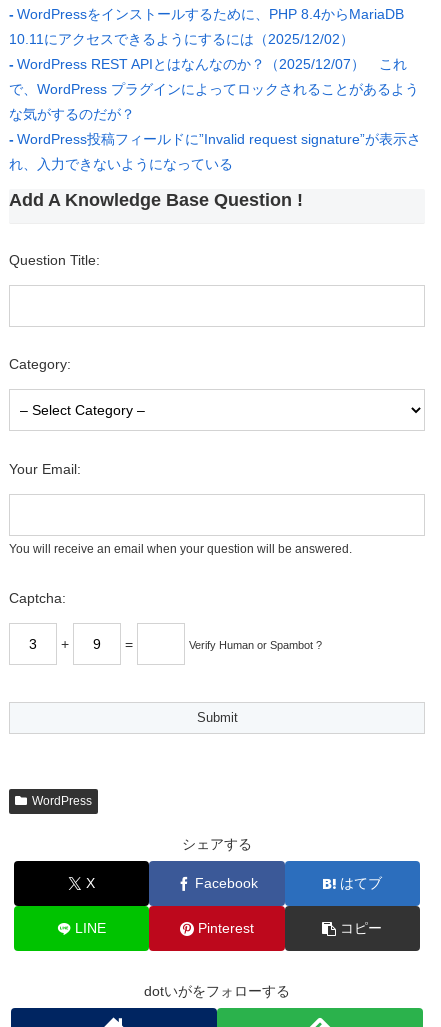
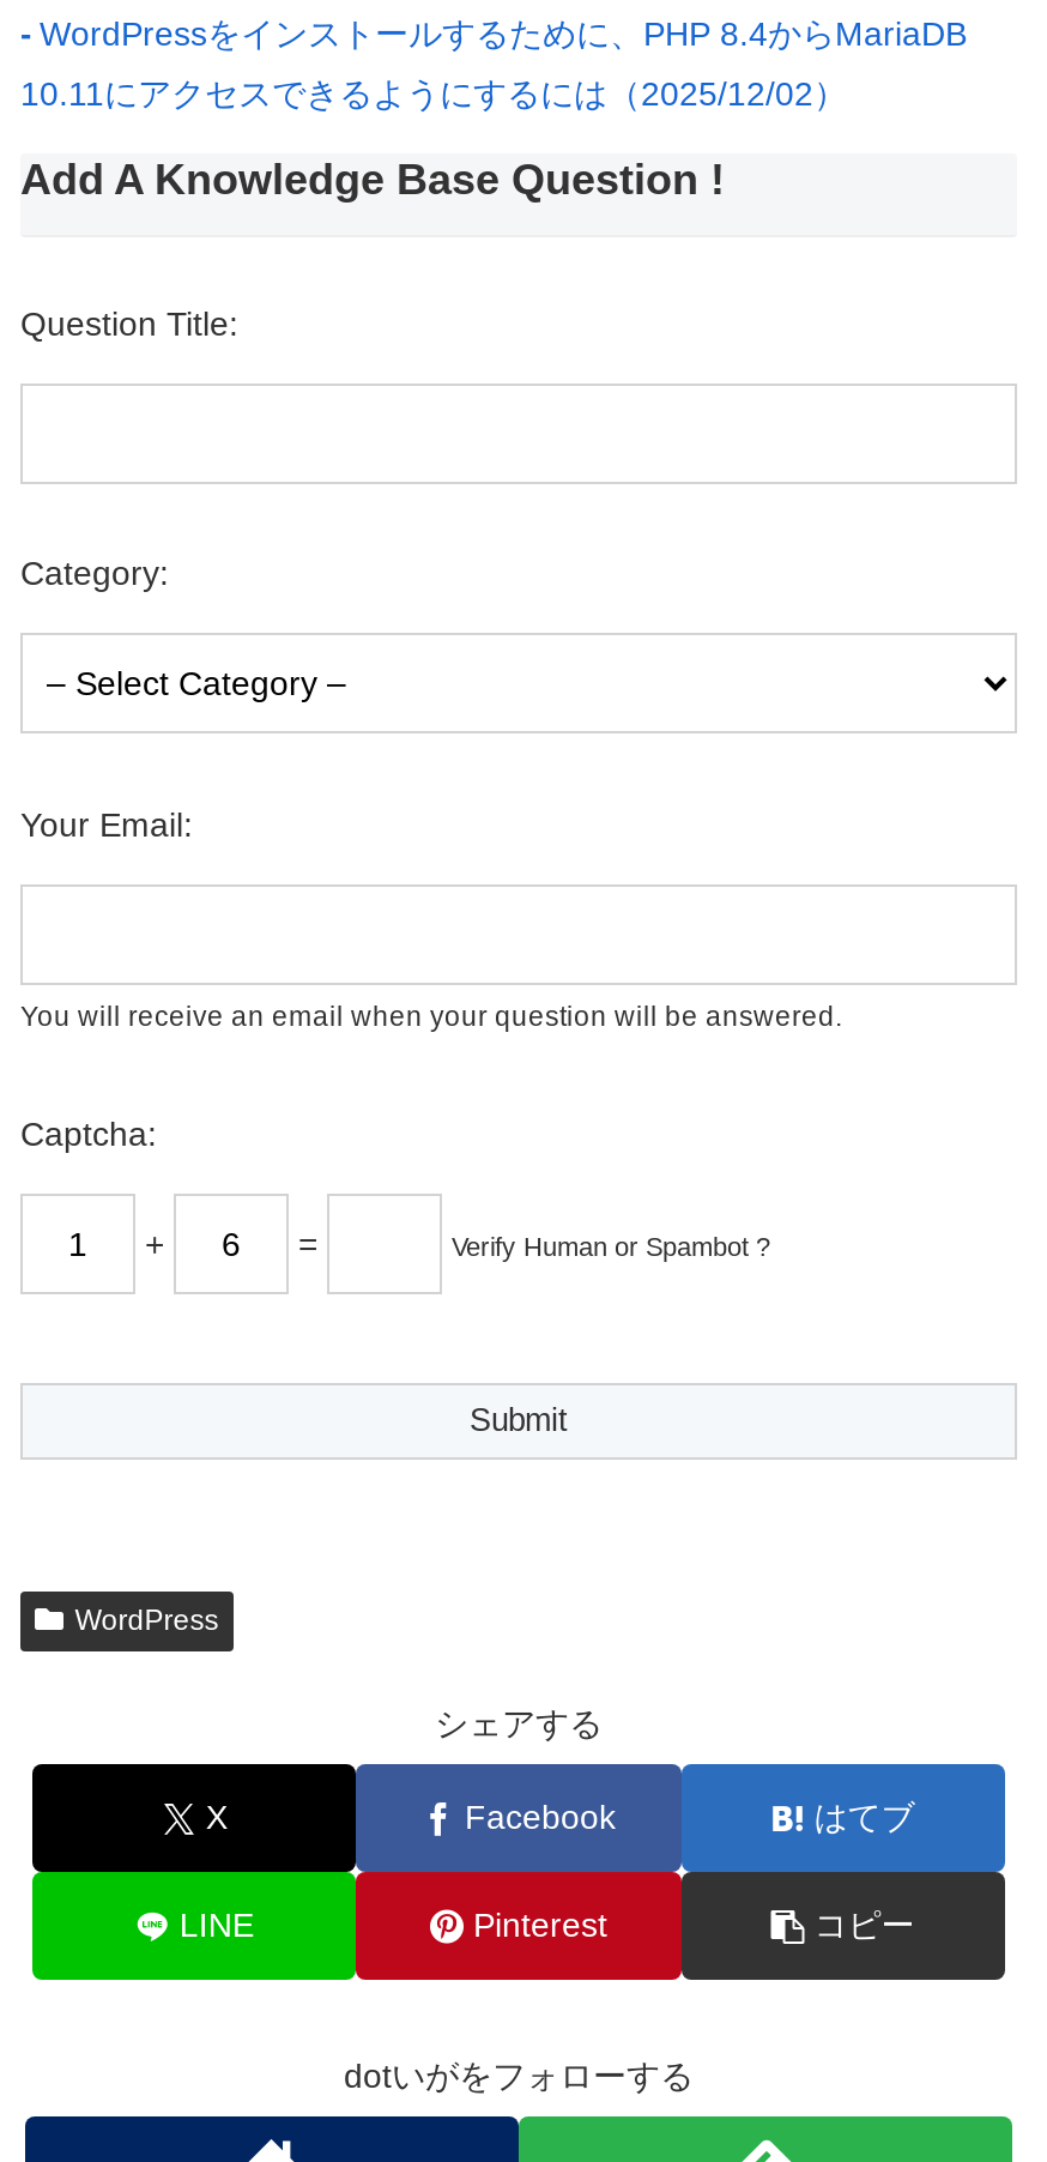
- WordPress REST APIとはなんなのか？（2025/12/07） これ
- で、WordPress プラグインによってロックされることがあるよう
- な気がするのだが？
- WordPress投稿フィールドに”Invalid request signature”が表示さ
- れ、入力できないようになっている
